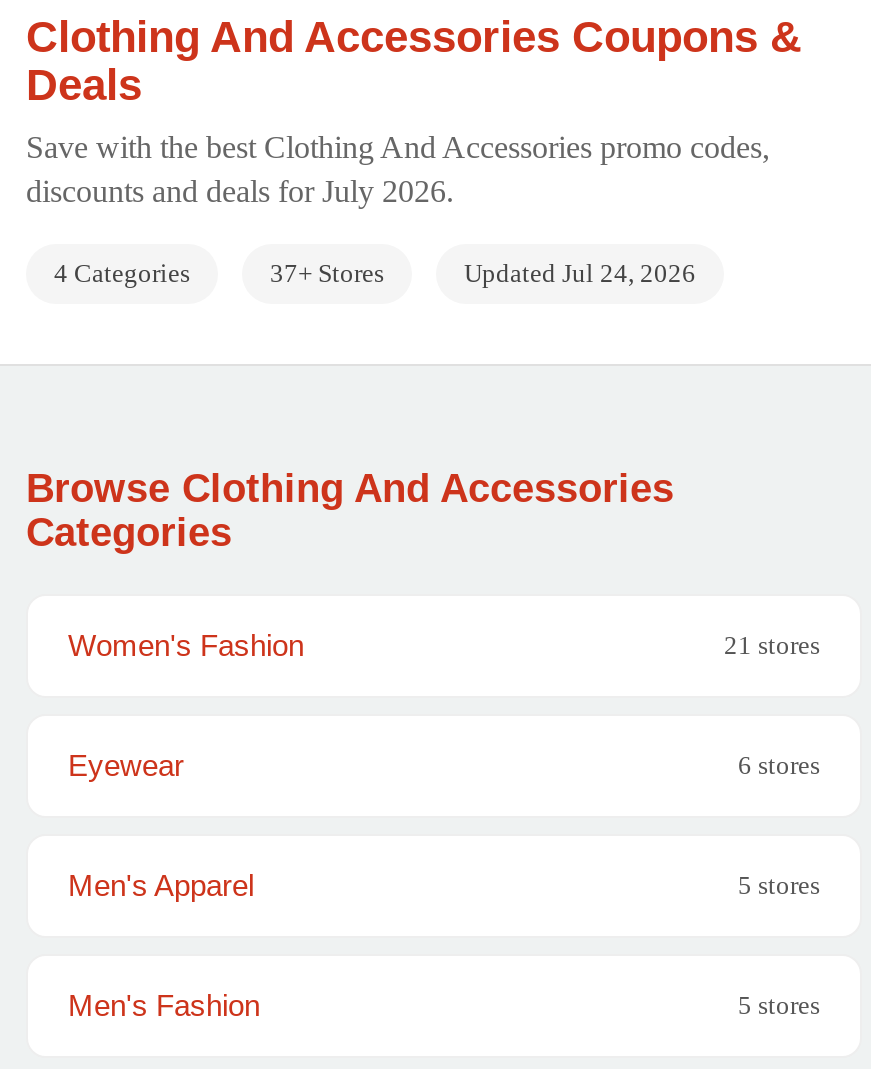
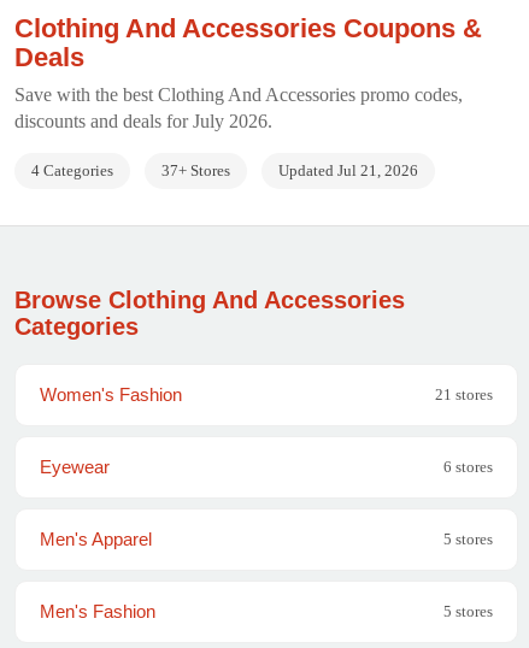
- Updated Jul 24, 2026
+ Updated Jul 21, 2026
